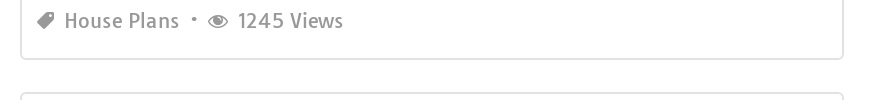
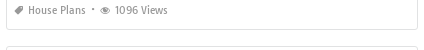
- 1245 Views
+ 1096 Views
